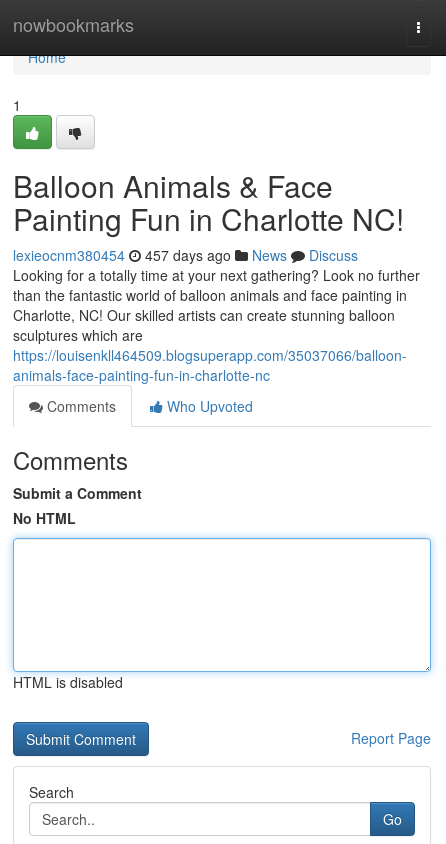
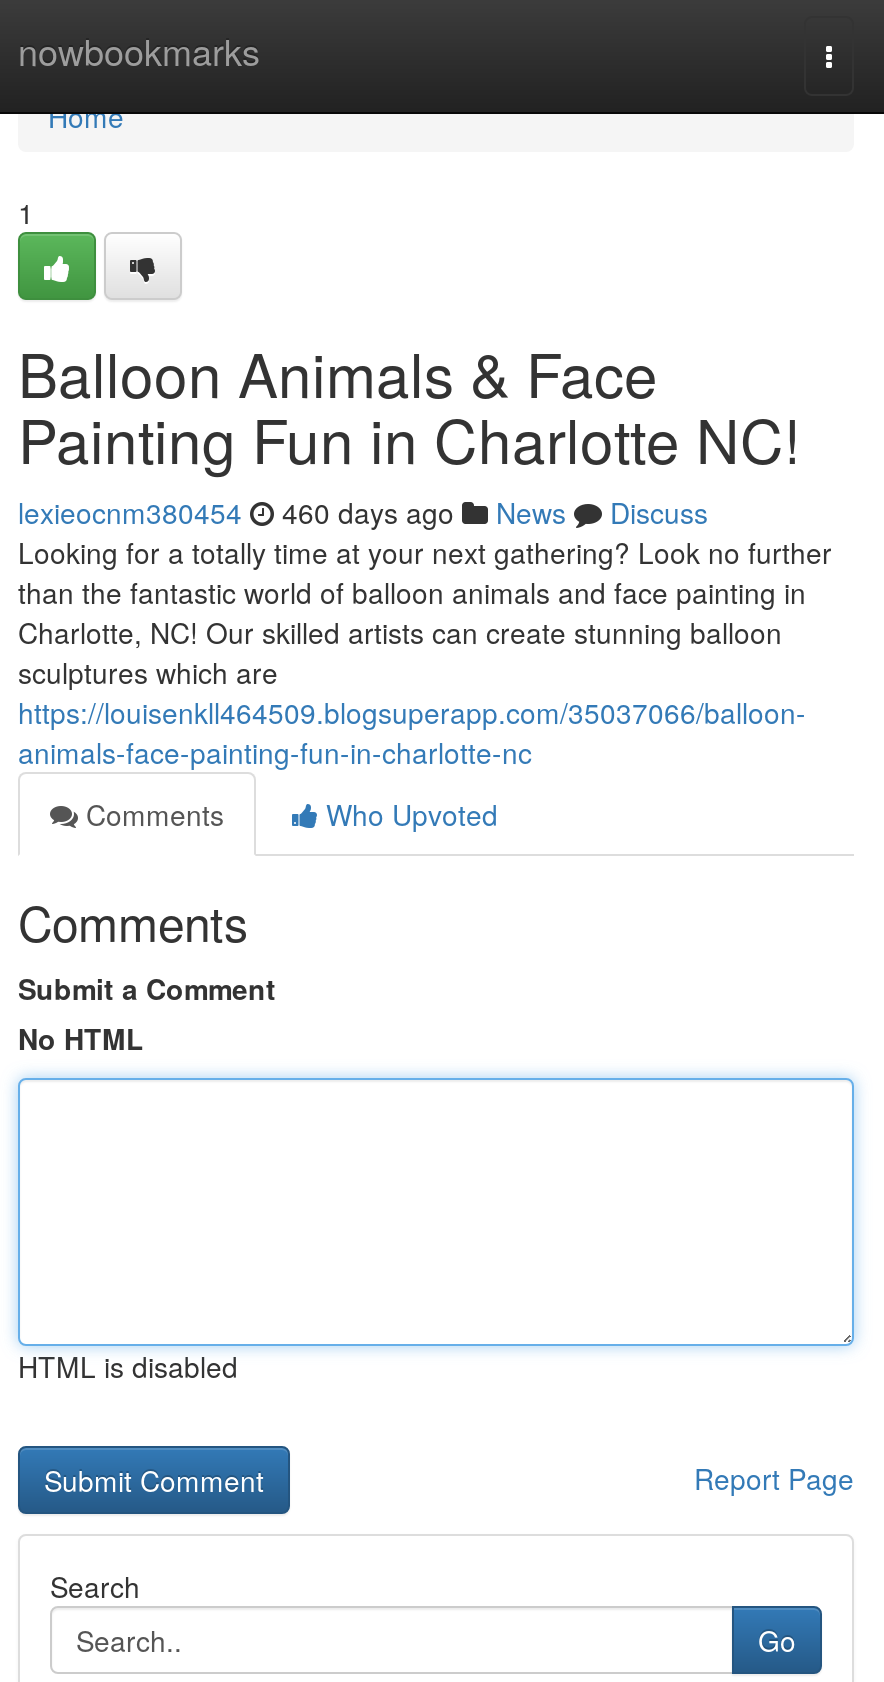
- lexieocnm380454 457 days ago News Discuss
+ lexieocnm380454 460 days ago News Discuss
